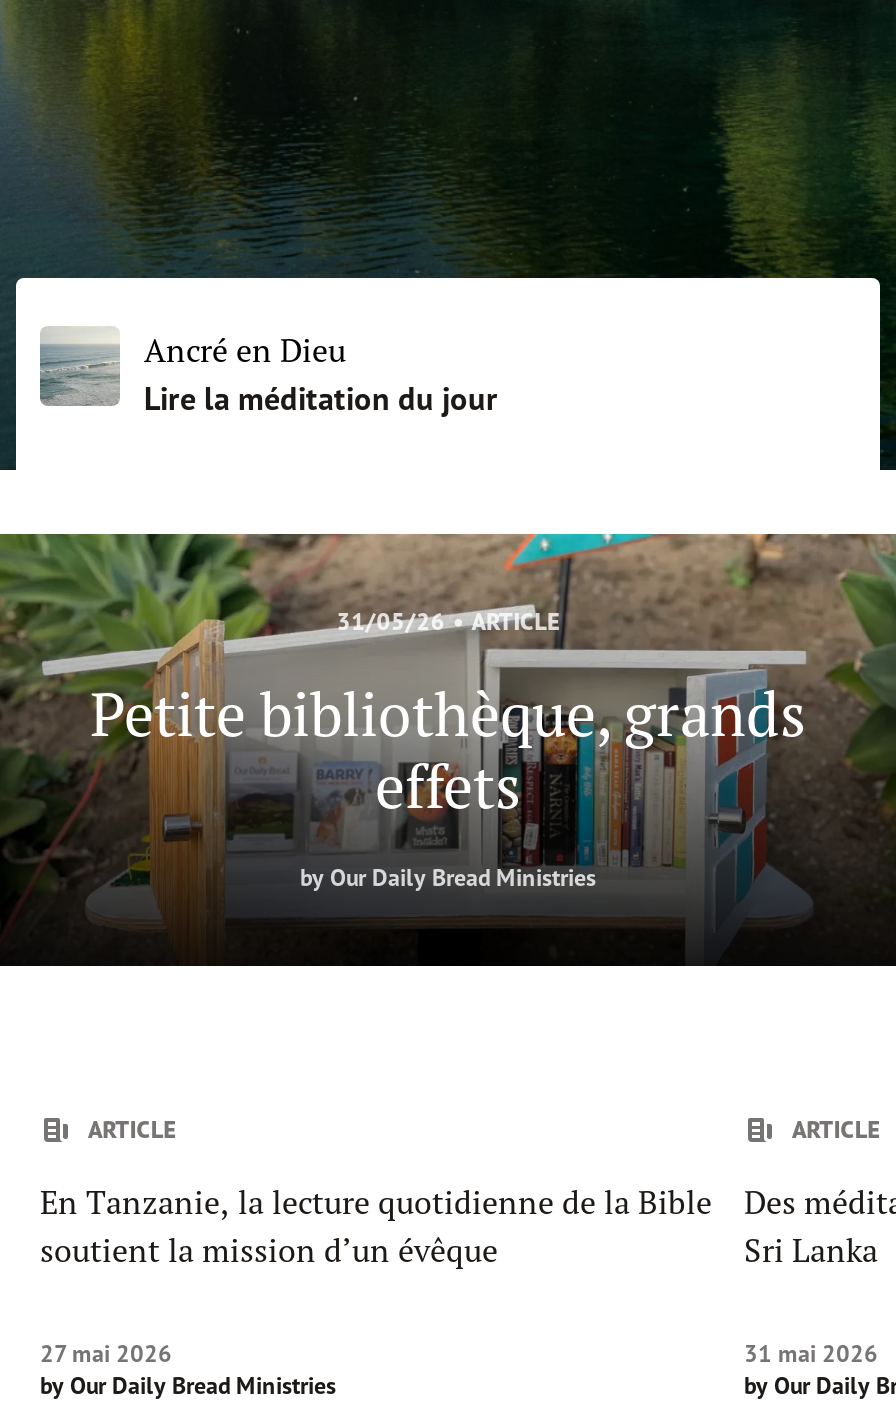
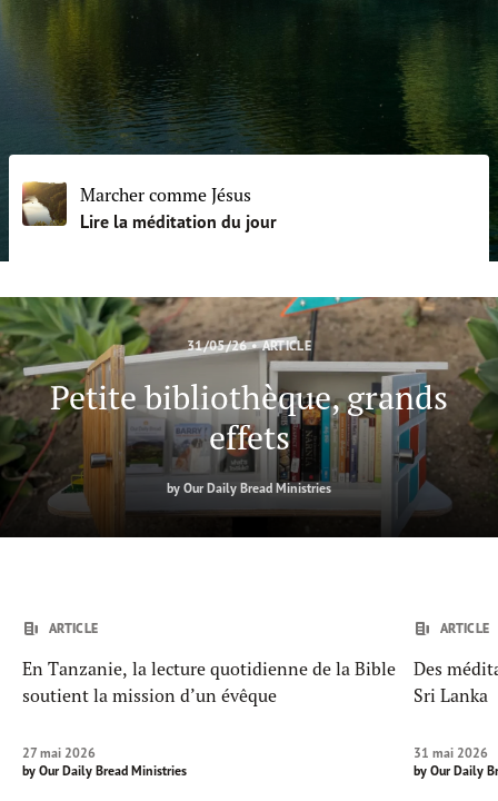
- [image]
- Ancré en Dieu
+ [image]
+ Marcher comme Jésus
